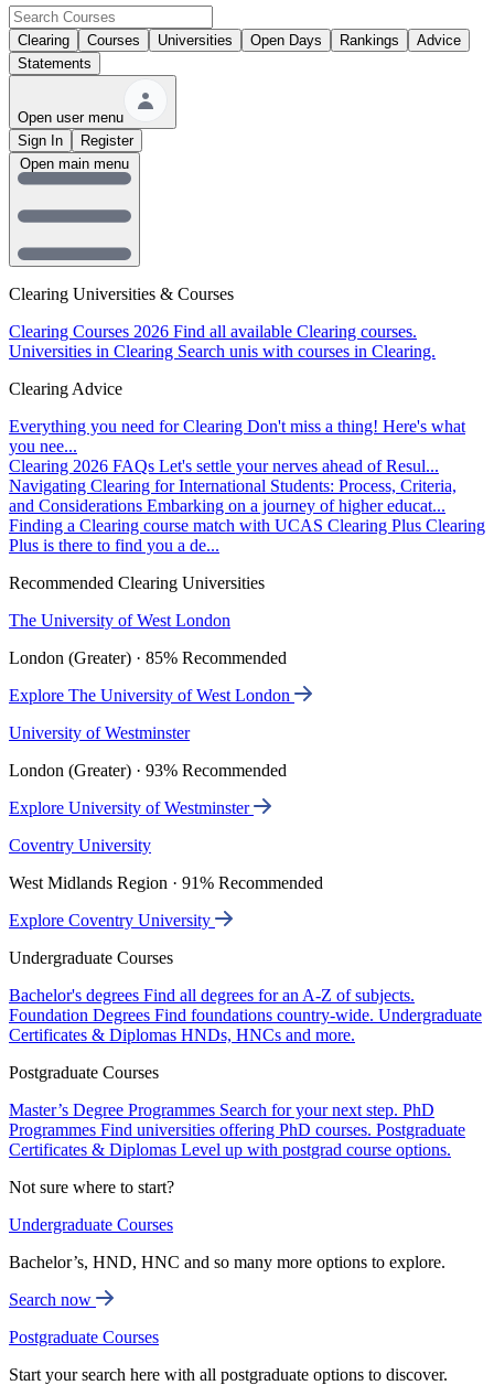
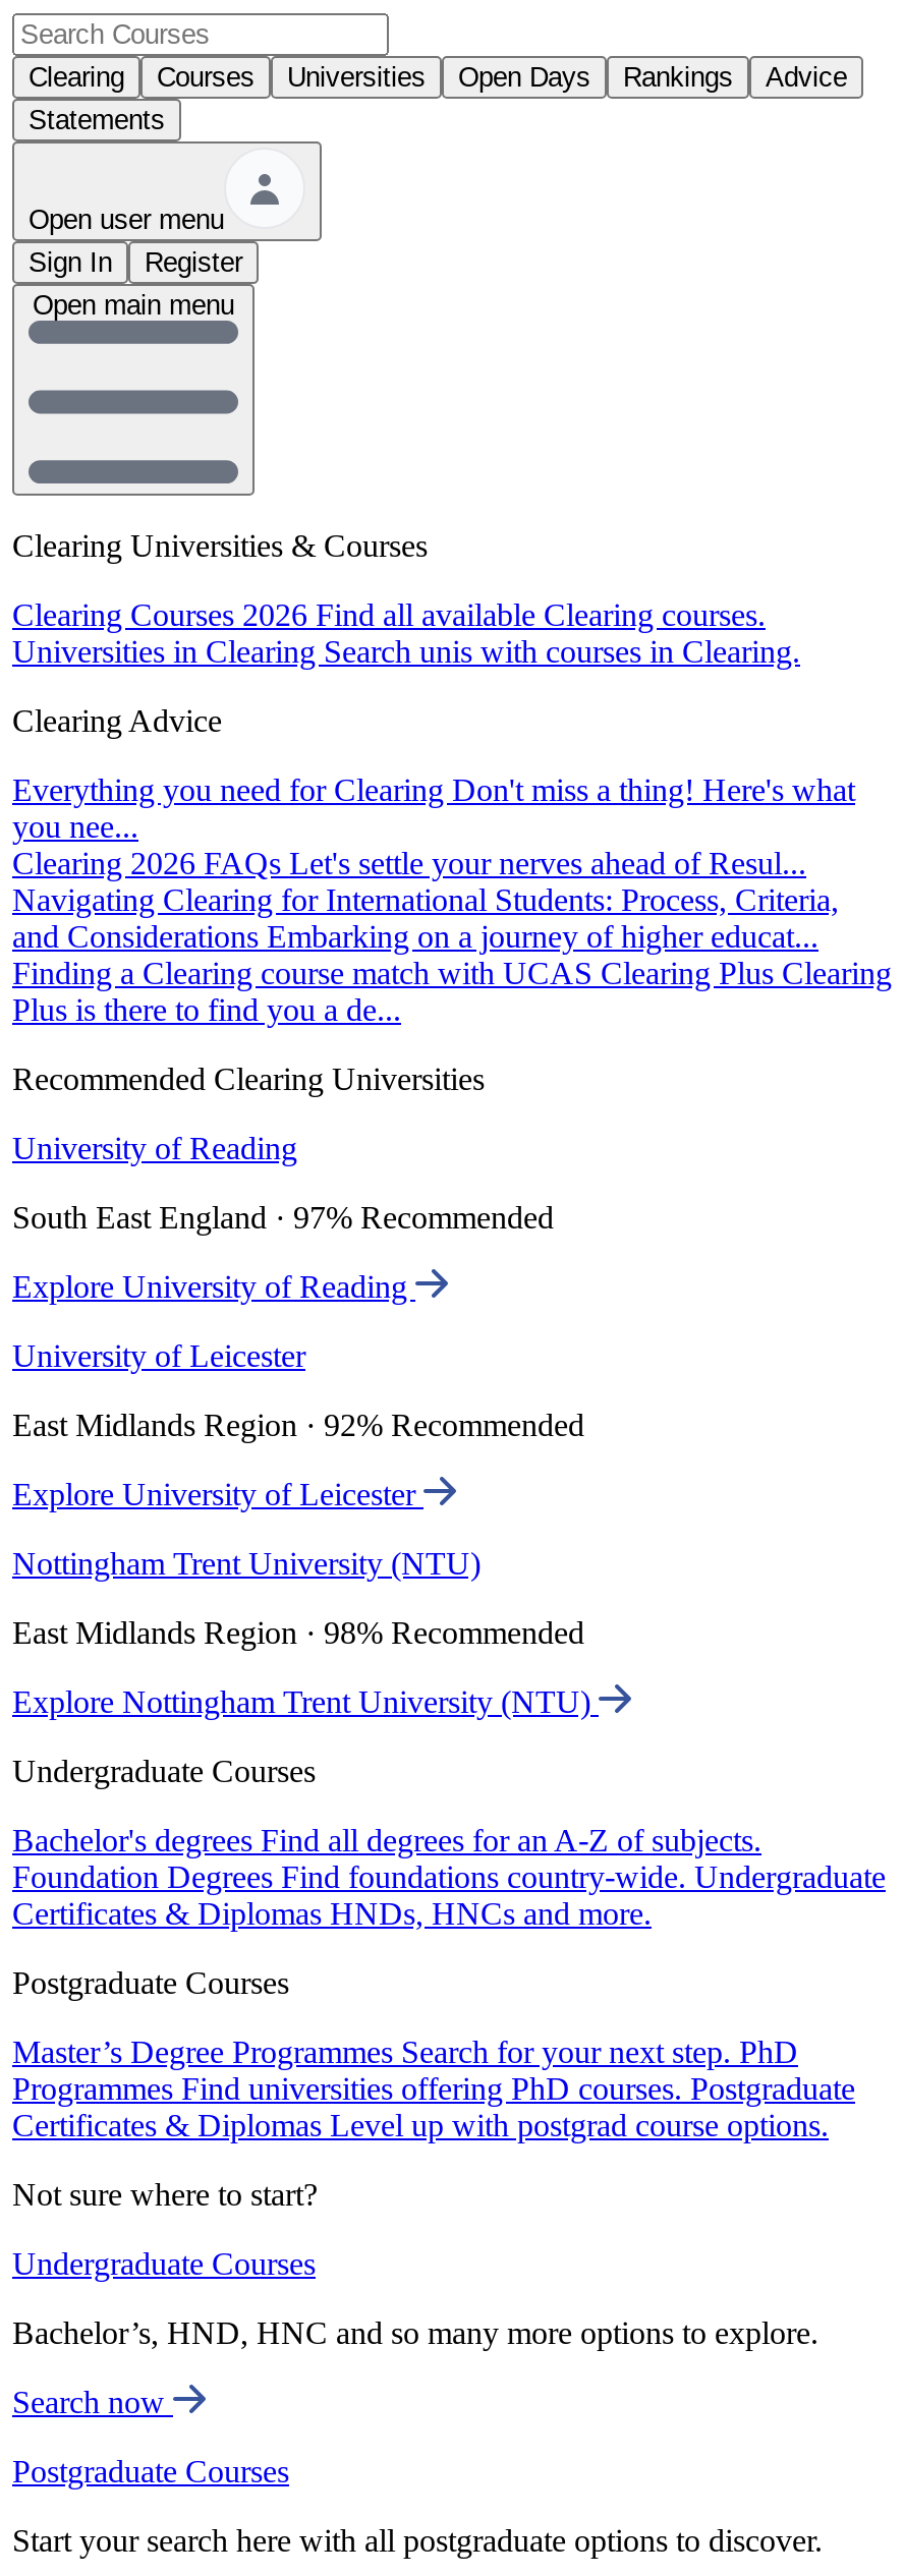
- The University of West London
+ University of Reading

- London (Greater) · 85% Recommended
+ South East England · 97% Recommended

- Explore The University of West London
+ Explore University of Reading

- University of Westminster
+ University of Leicester

- London (Greater) · 93% Recommended
+ East Midlands Region · 92% Recommended

- Explore University of Westminster
+ Explore University of Leicester

- Coventry University
+ Nottingham Trent University (NTU)

- West Midlands Region · 91% Recommended
+ East Midlands Region · 98% Recommended

- Explore Coventry University
+ Explore Nottingham Trent University (NTU)
